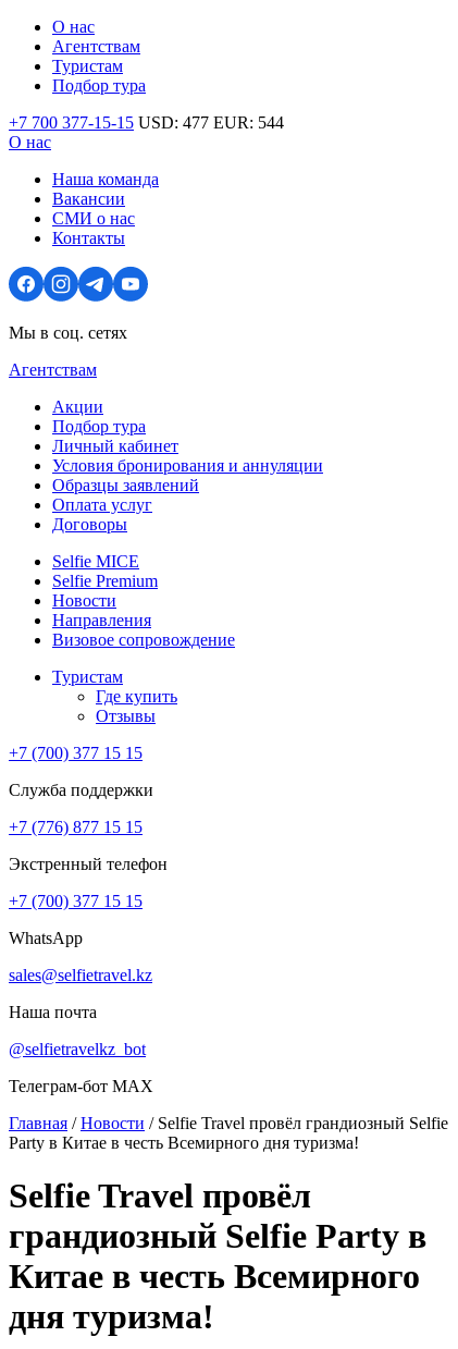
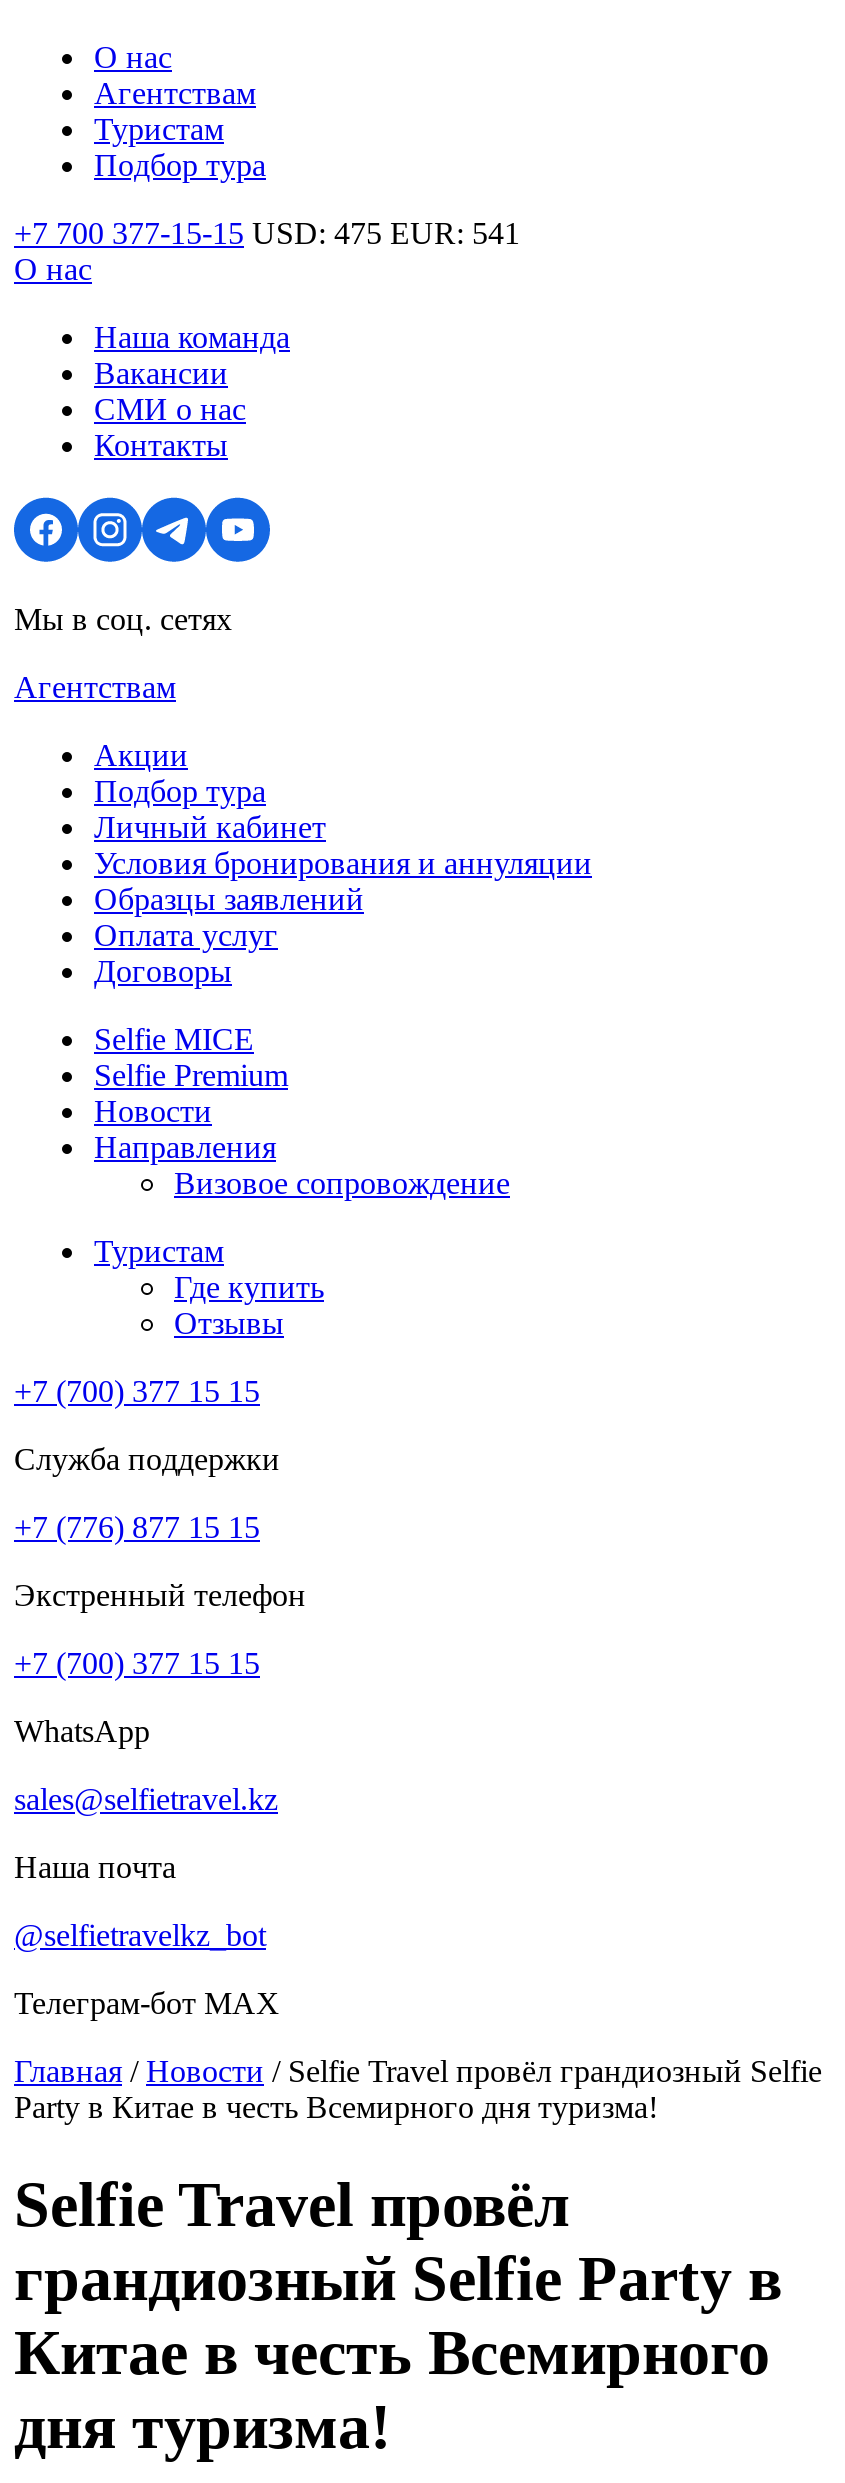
- +7 700 377-15-15 USD: 477 EUR: 544
+ +7 700 377-15-15 USD: 475 EUR: 541
